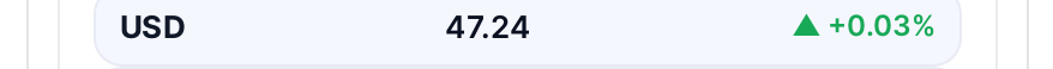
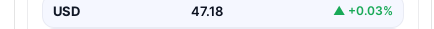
- 47.24
+ 47.18
